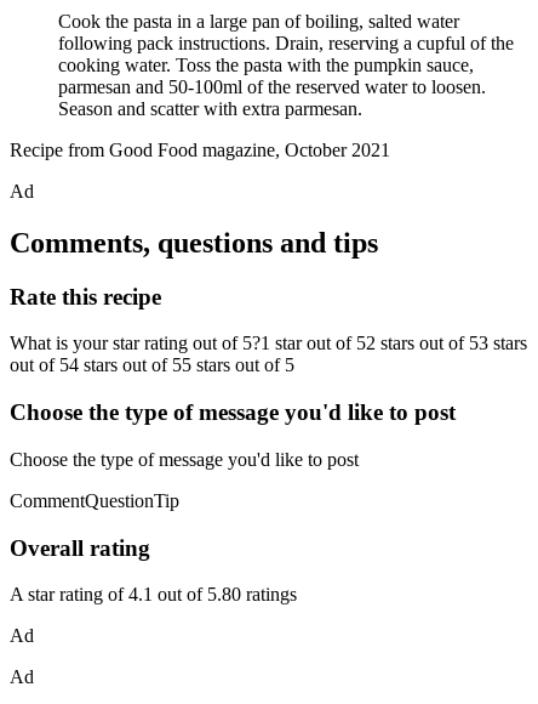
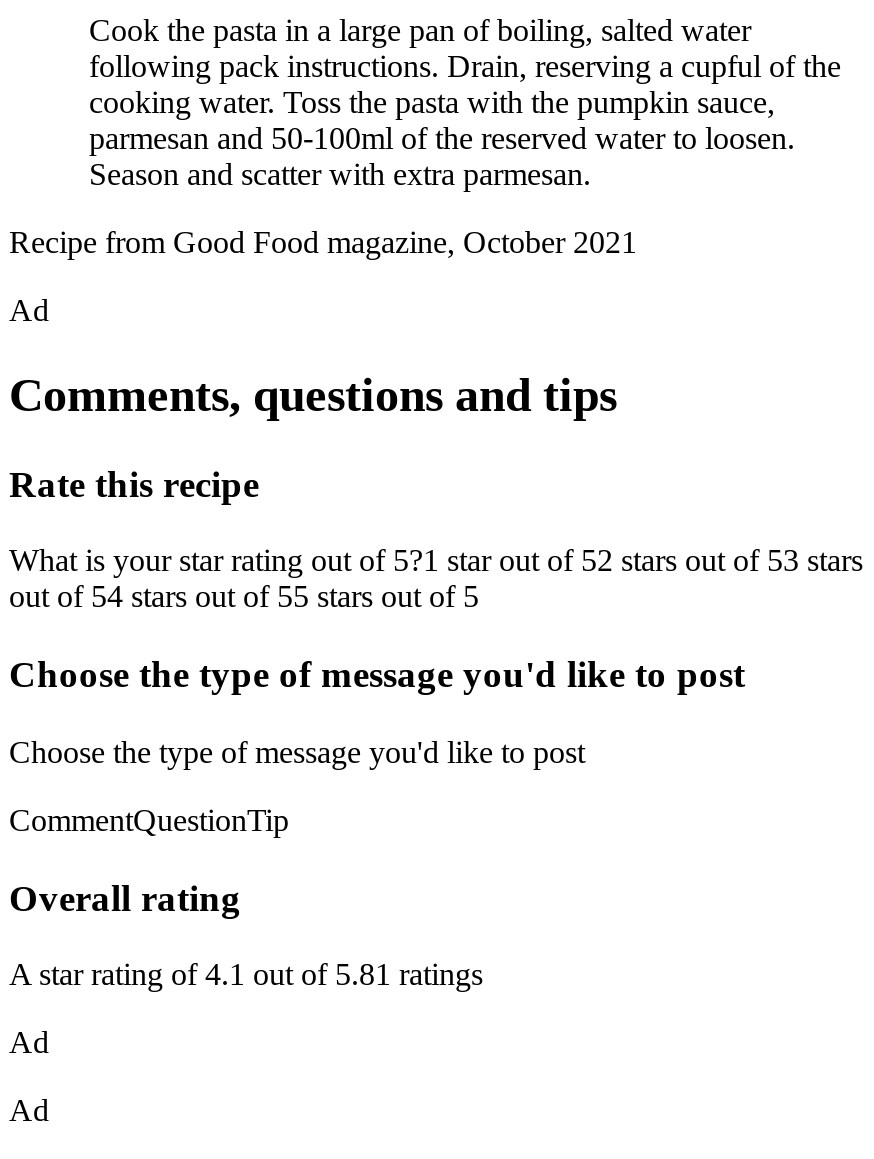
- A star rating of 4.1 out of 5.80 ratings
+ A star rating of 4.1 out of 5.81 ratings
